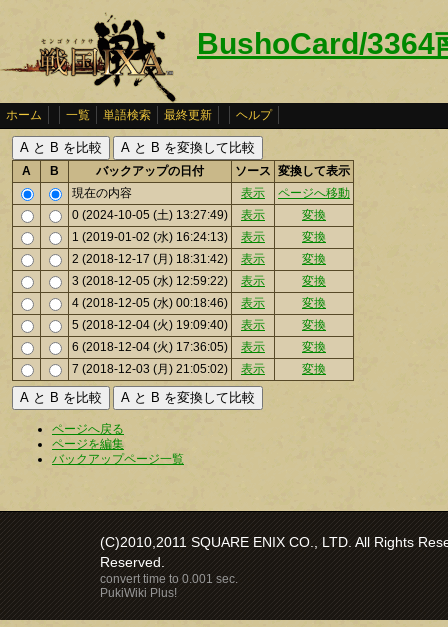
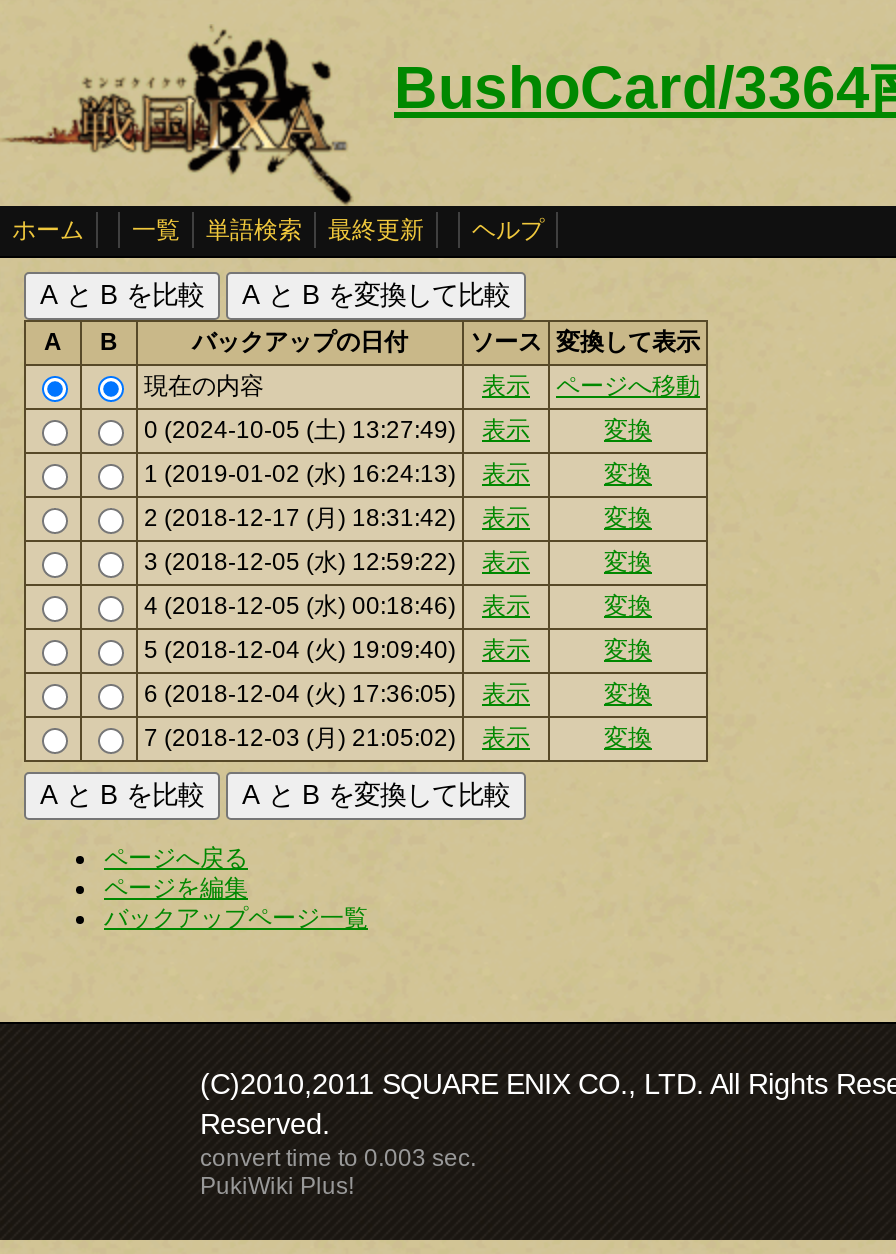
- convert time to 0.001 sec.
+ convert time to 0.003 sec.
